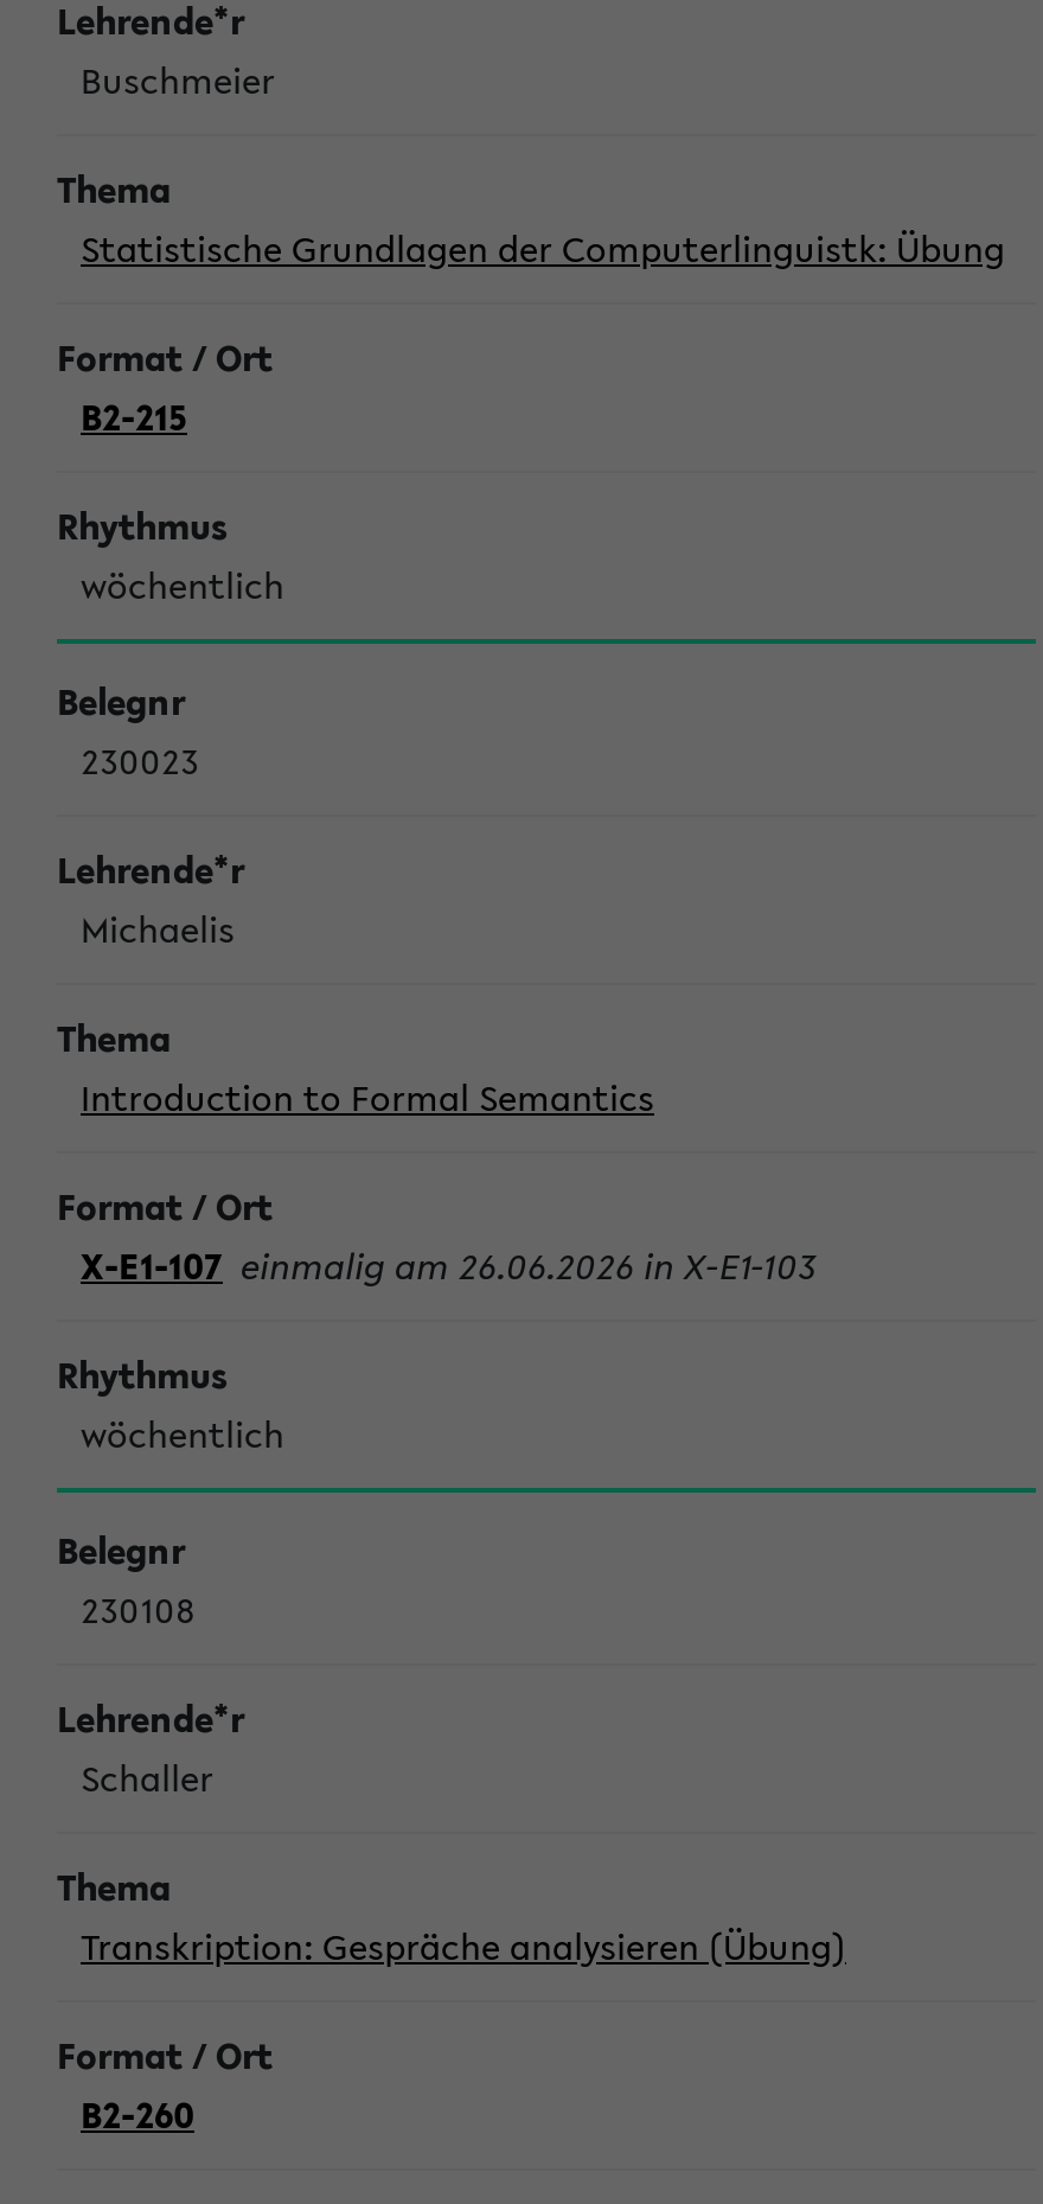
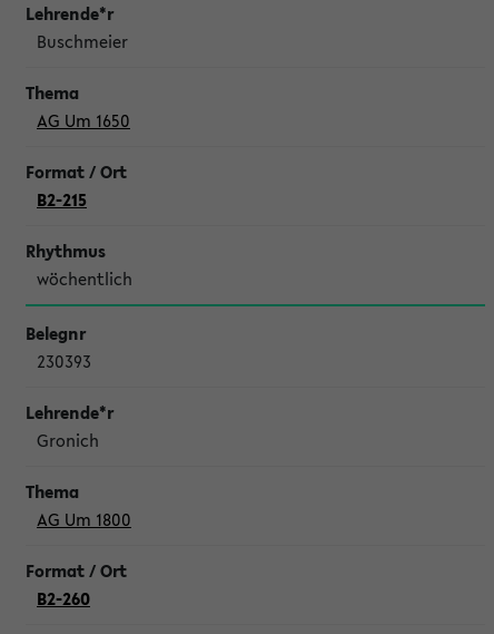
- Statistische Grundlagen der Computerlinguistk: Übung
+ AG Um 1650

- 230023
- Michaelis
- Introduction to Formal Semantics
- X-E1-107 einmalig am 26.06.2026 in X-E1-103
- wöchentlich
- 230108
- Schaller
- Transkription: Gespräche analysieren (Übung)
+ 230393
+ Gronich
+ AG Um 1800
